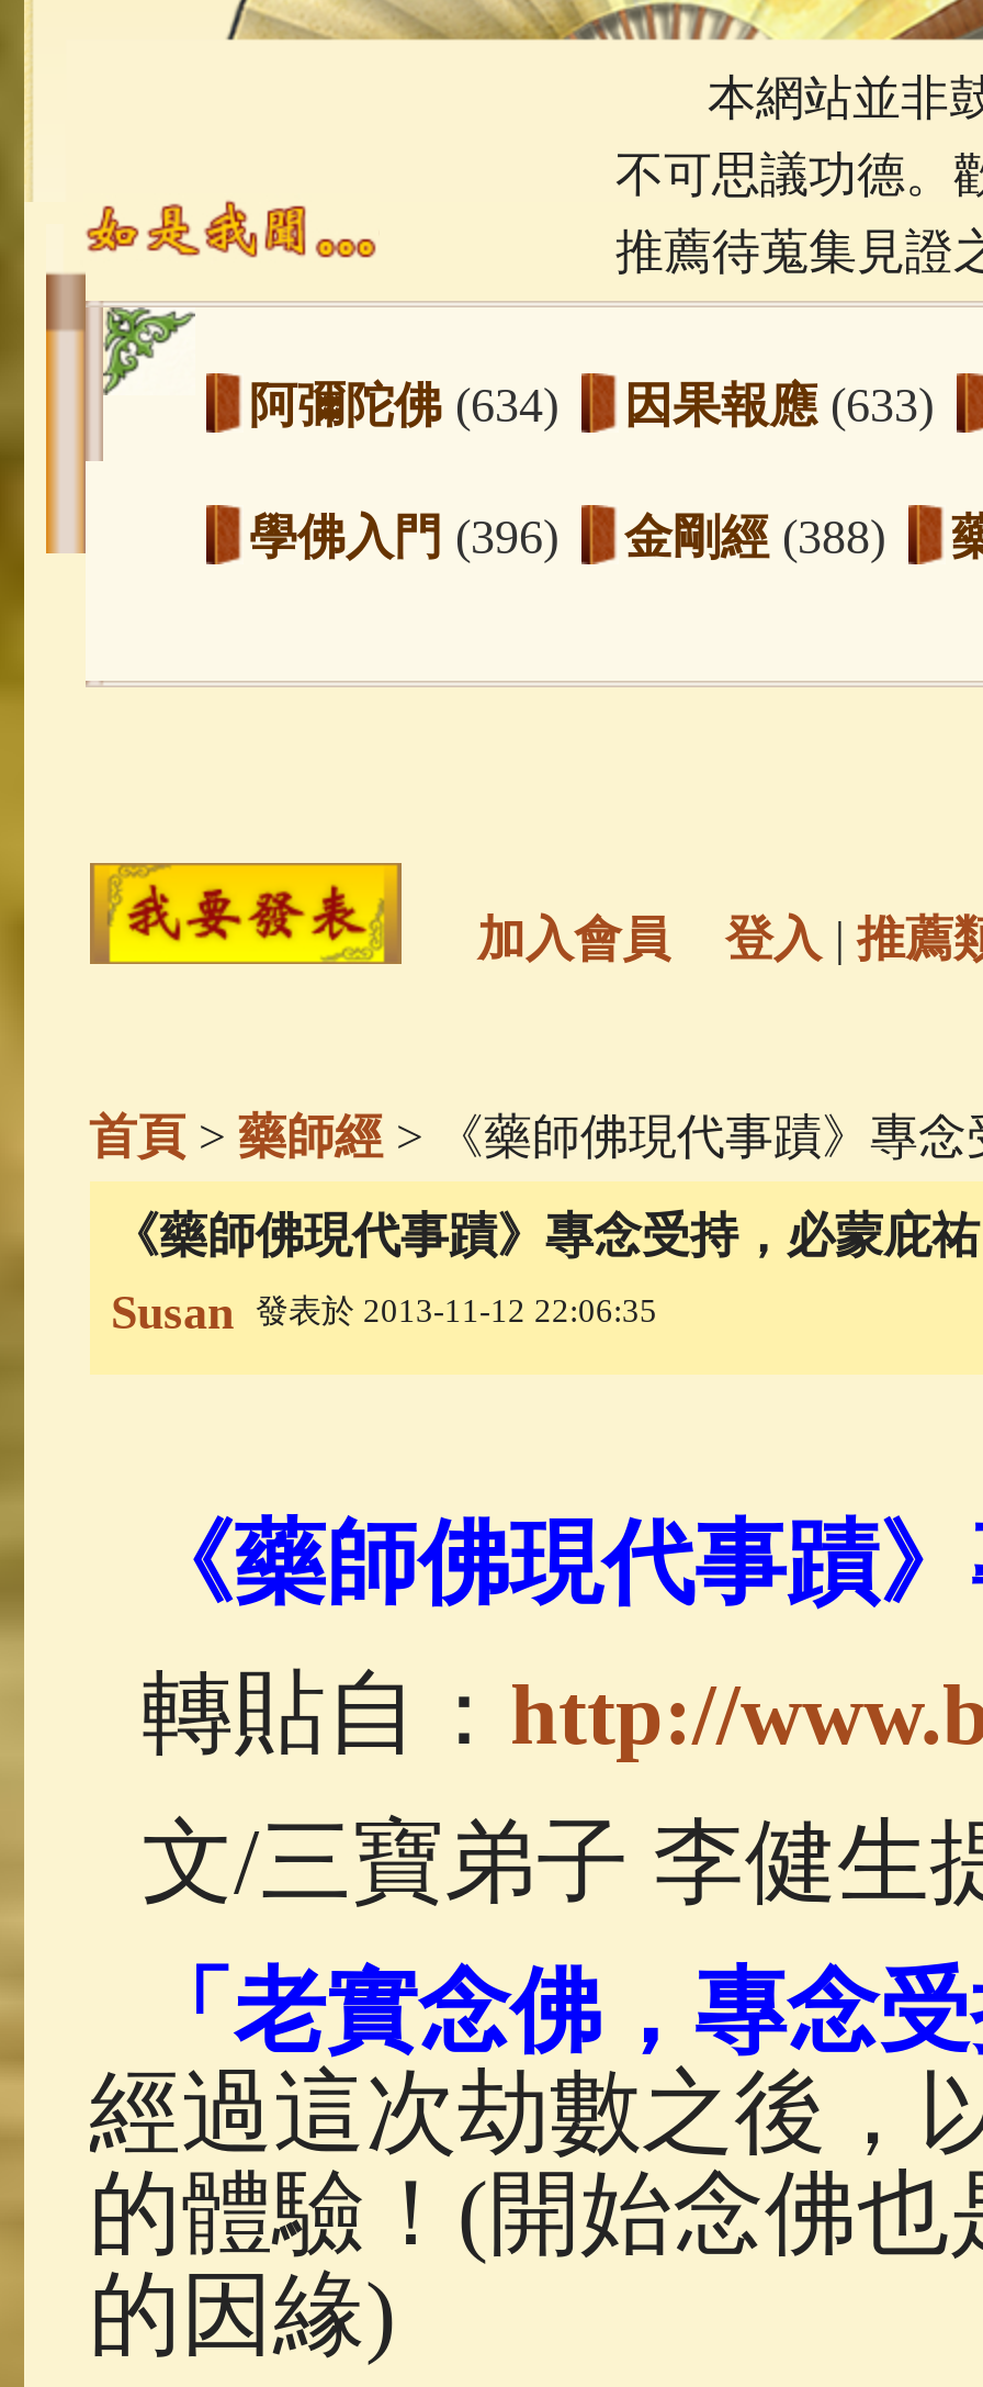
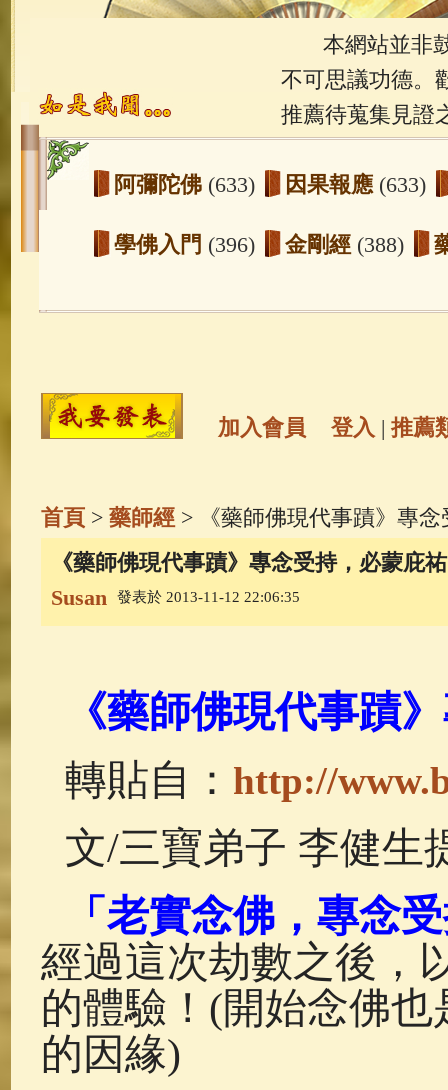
- 阿彌陀佛(634) 因果報應(633)
+ 阿彌陀佛(633) 因果報應(633)
